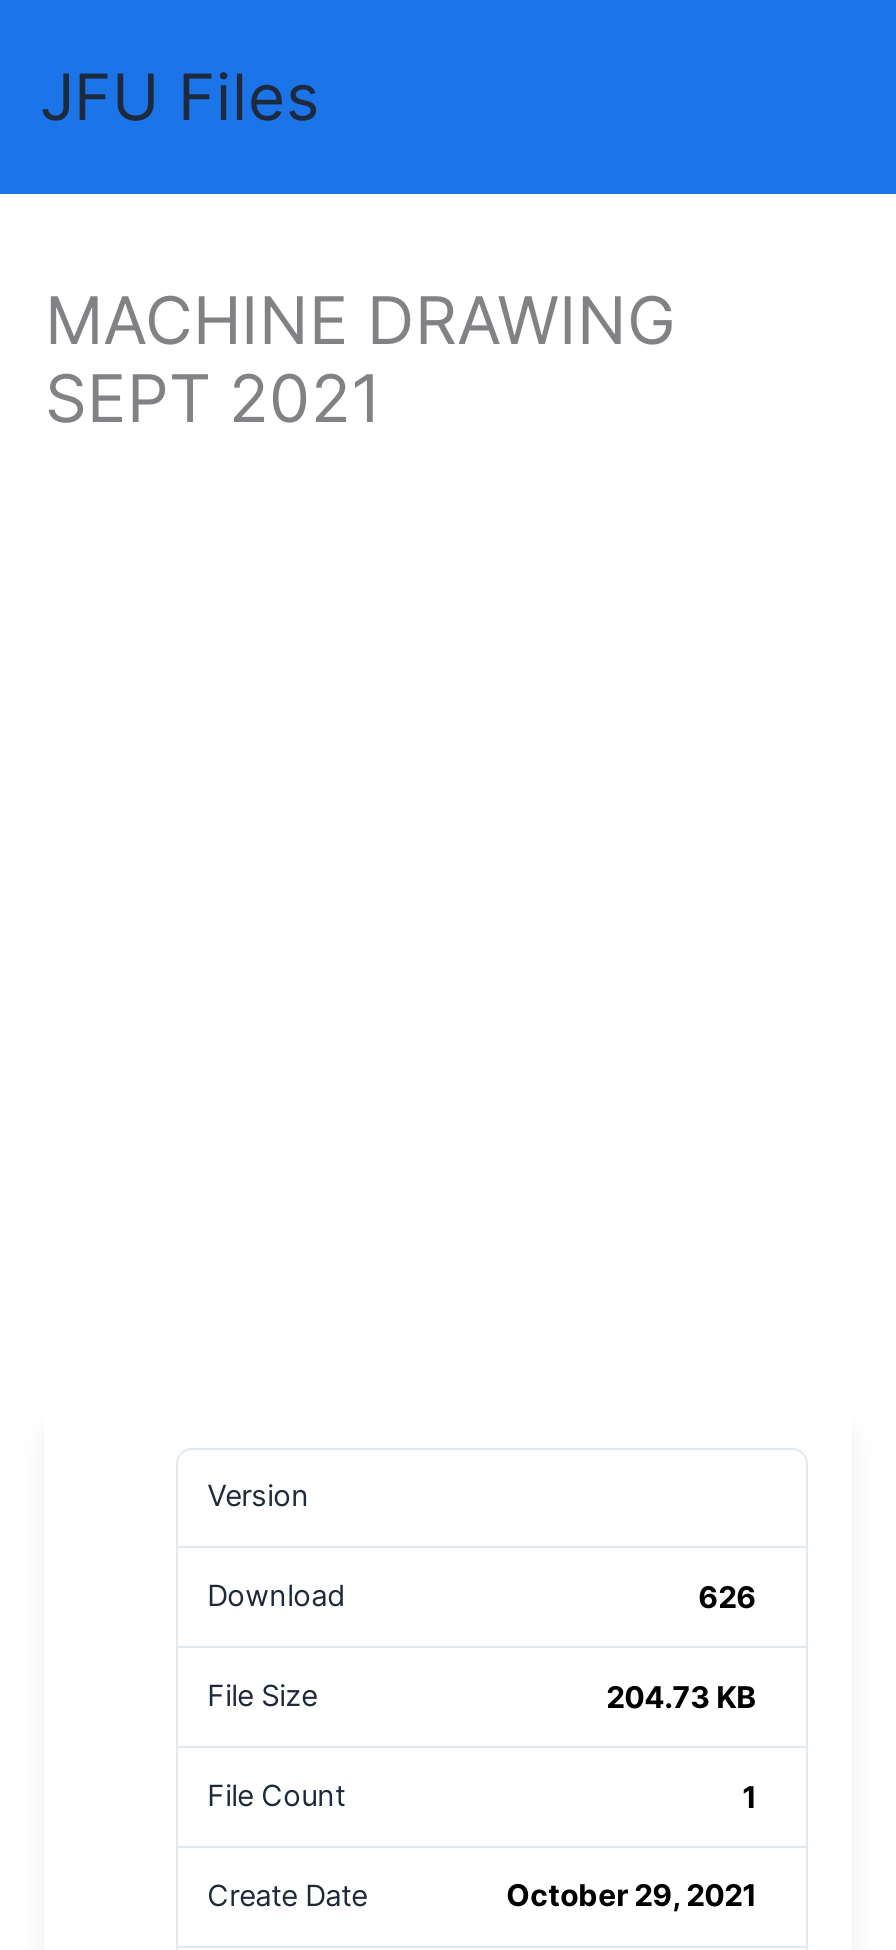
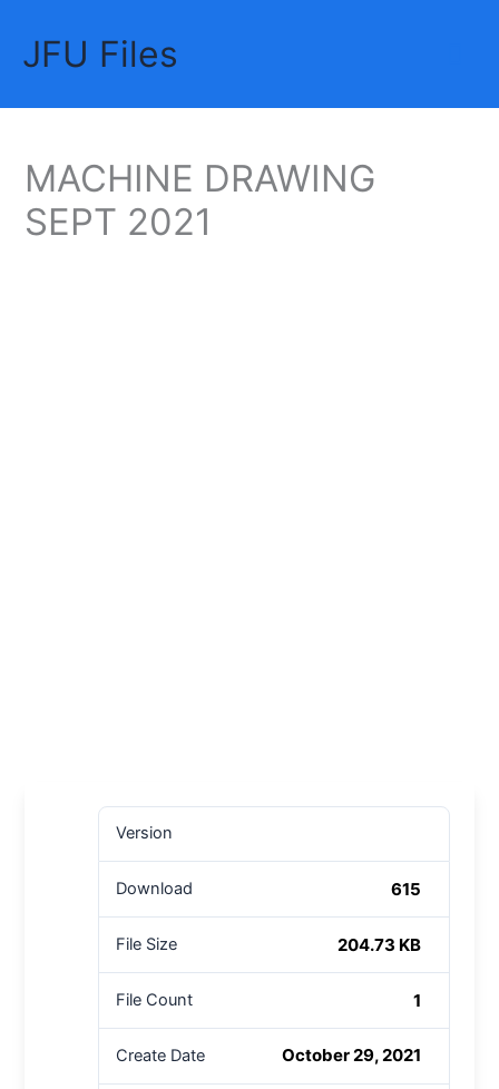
- 626
+ 615
